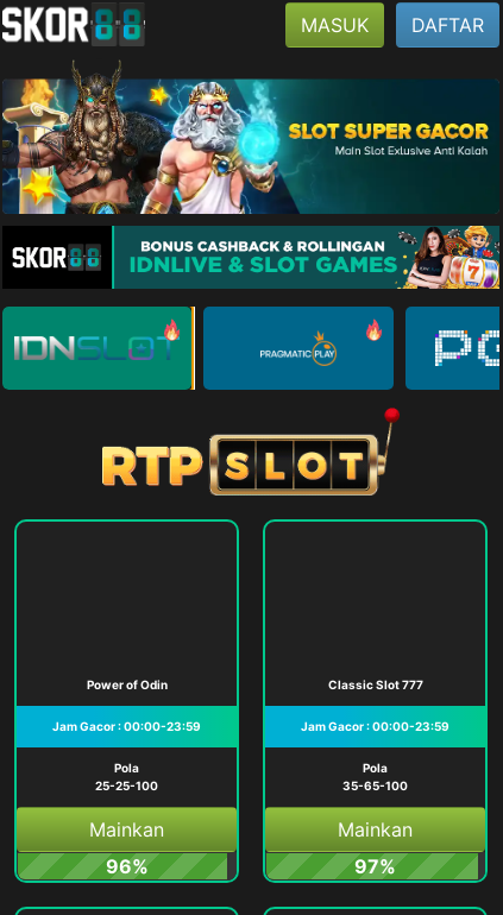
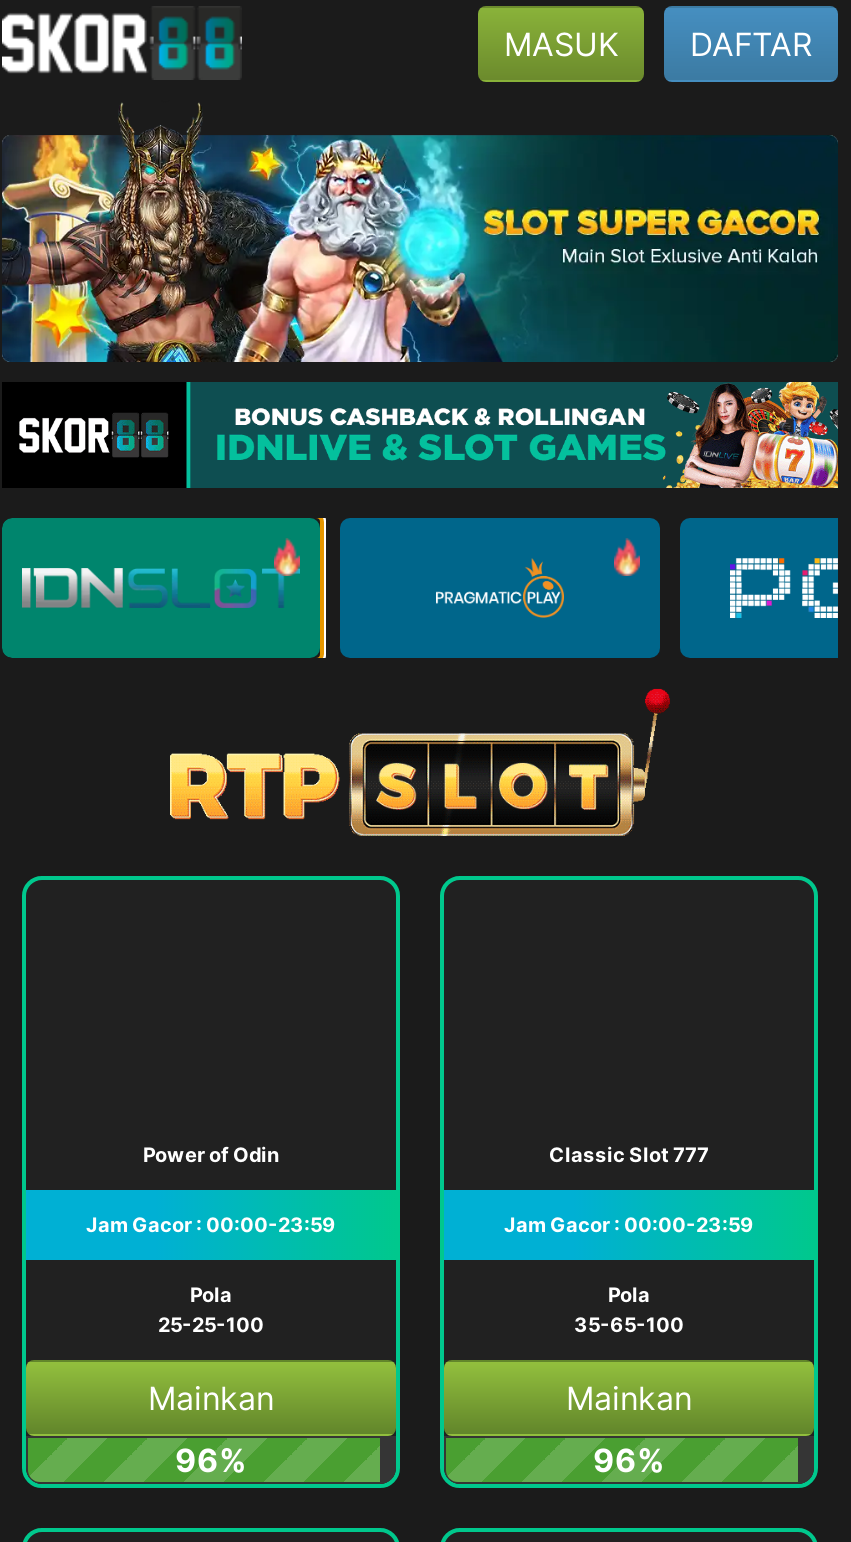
- 97%
+ 96%
